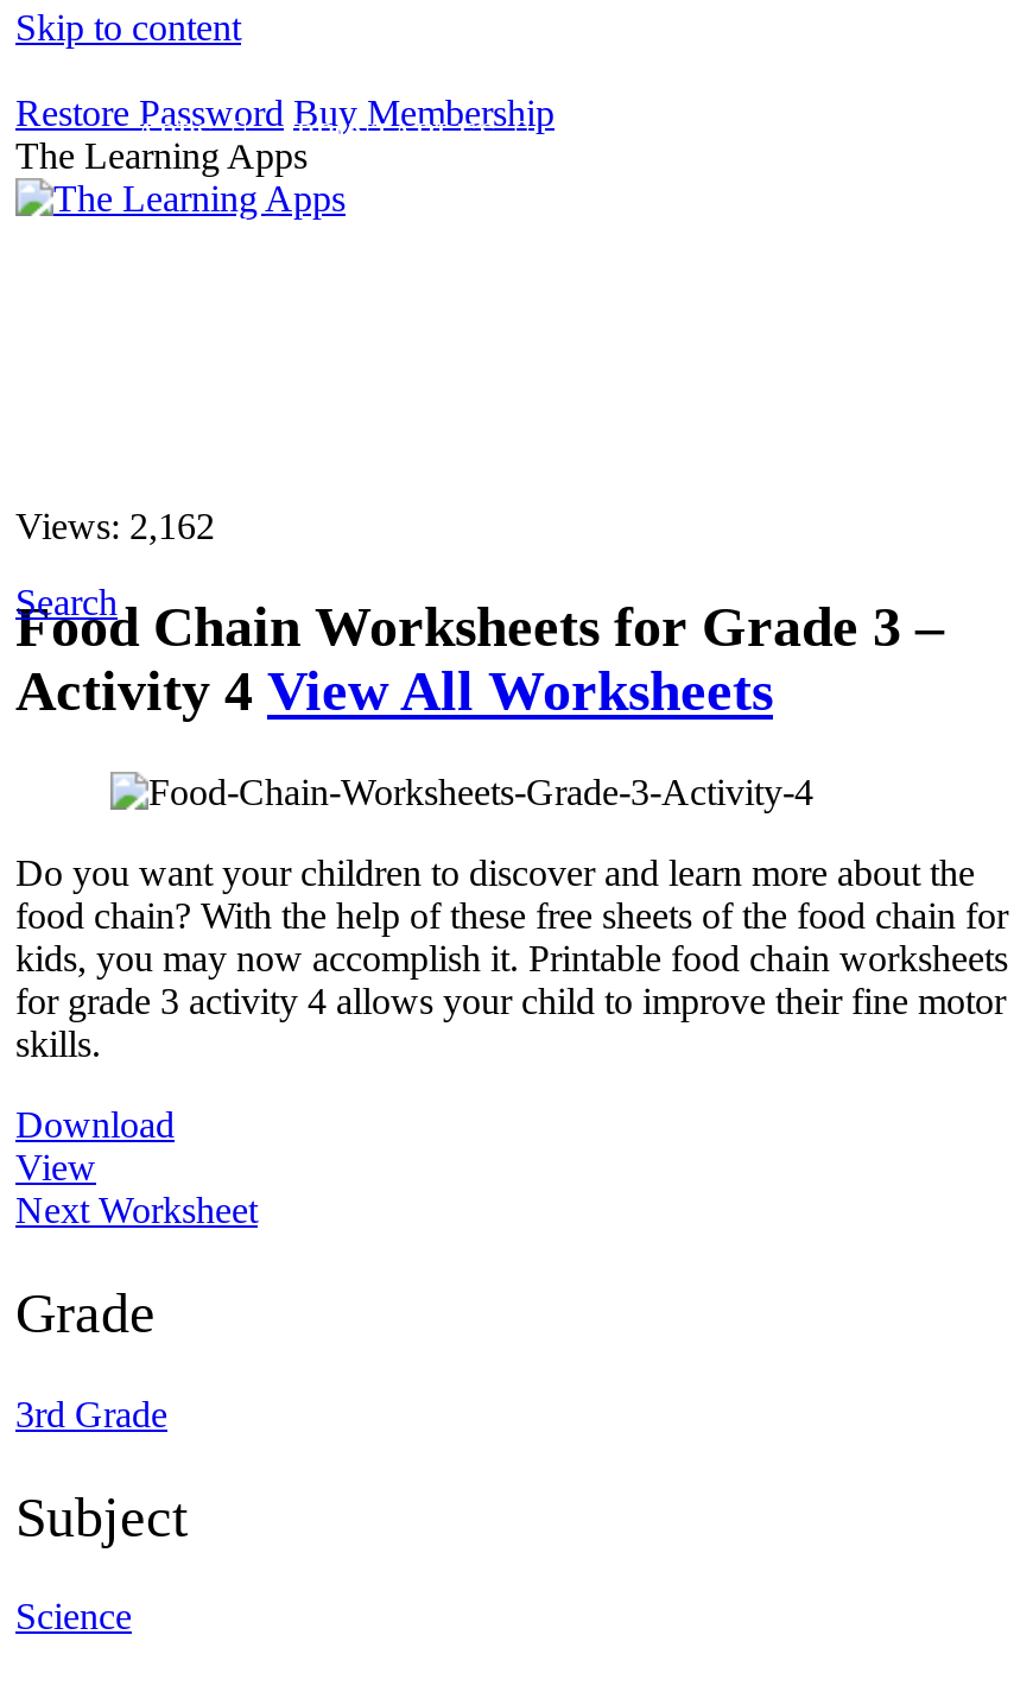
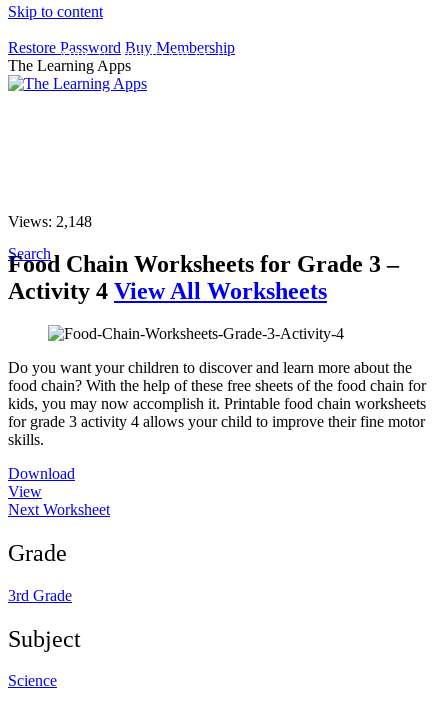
- Views: 2,162
+ Views: 2,148
